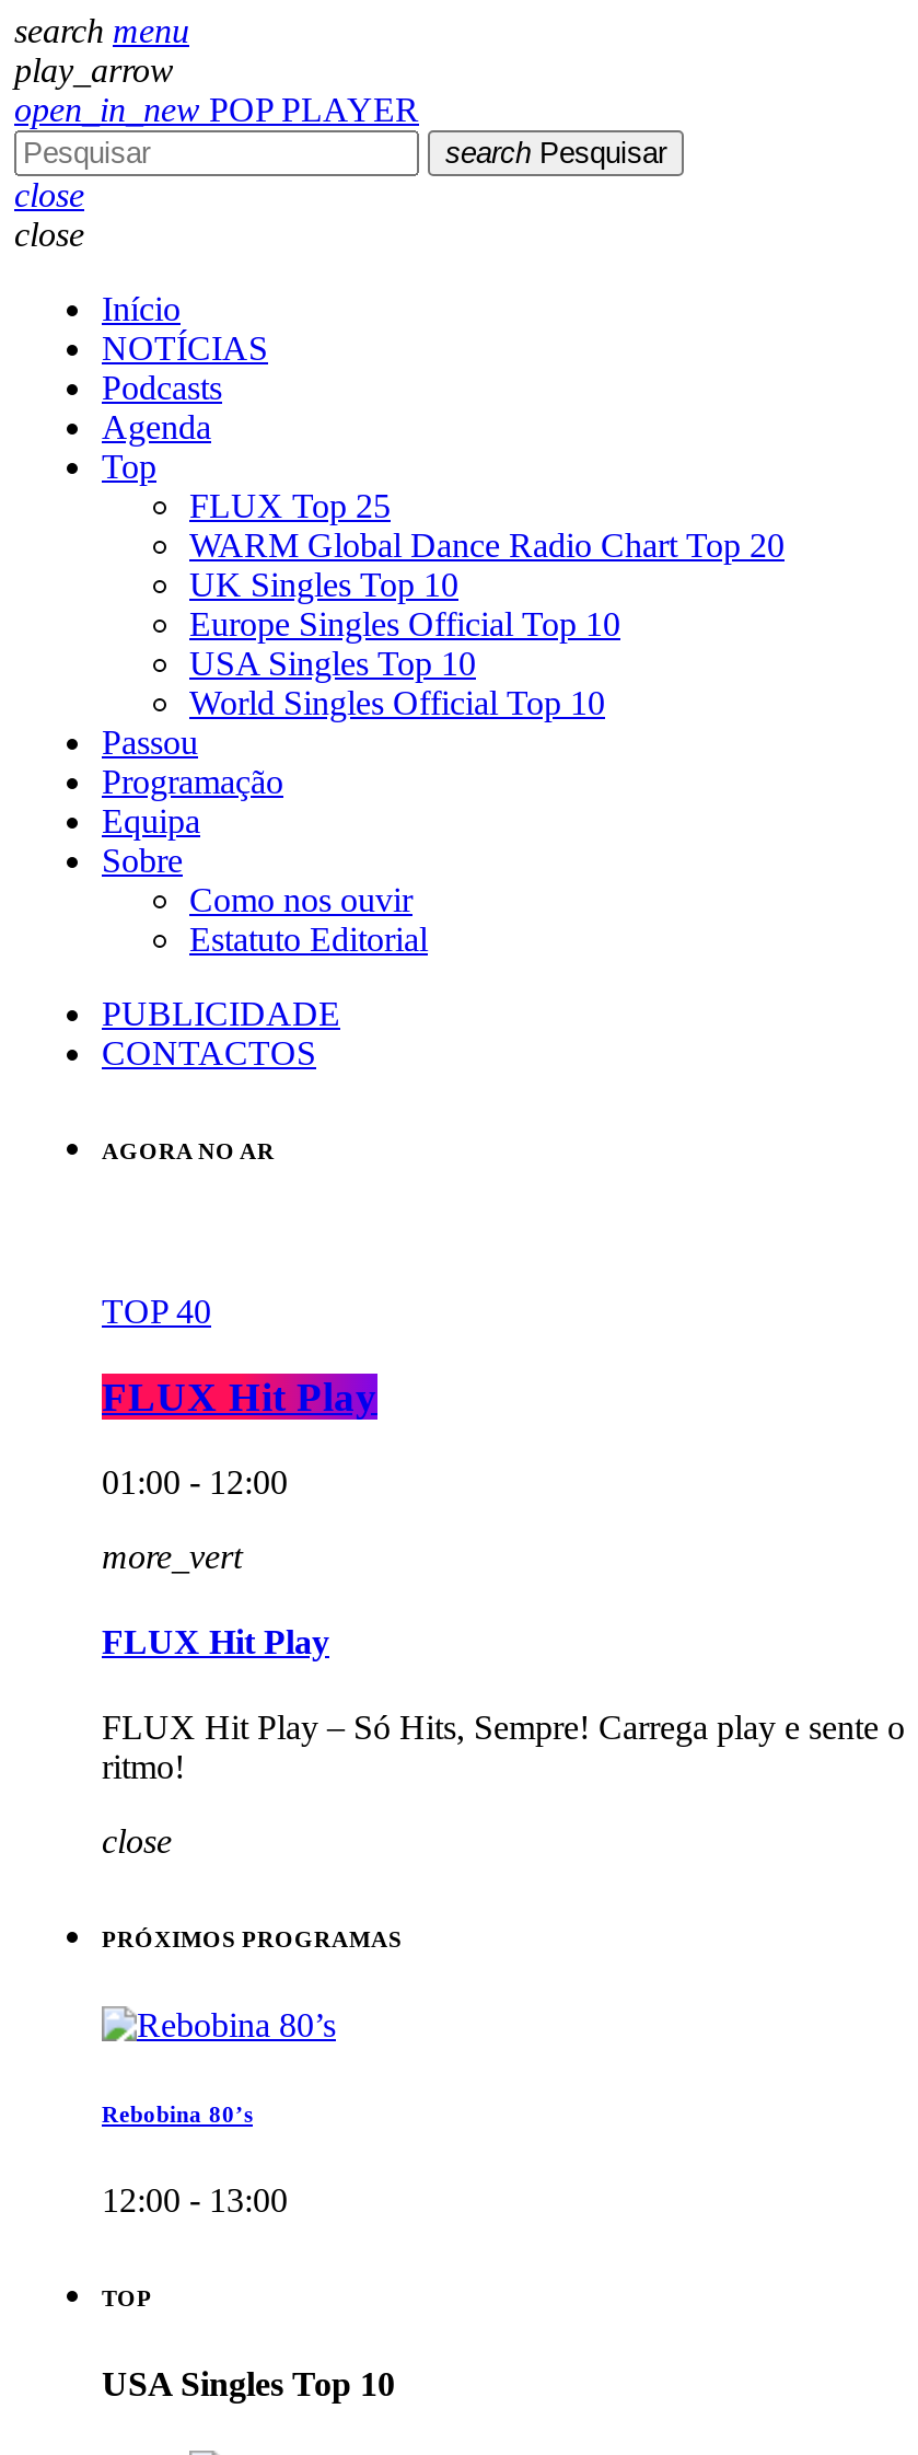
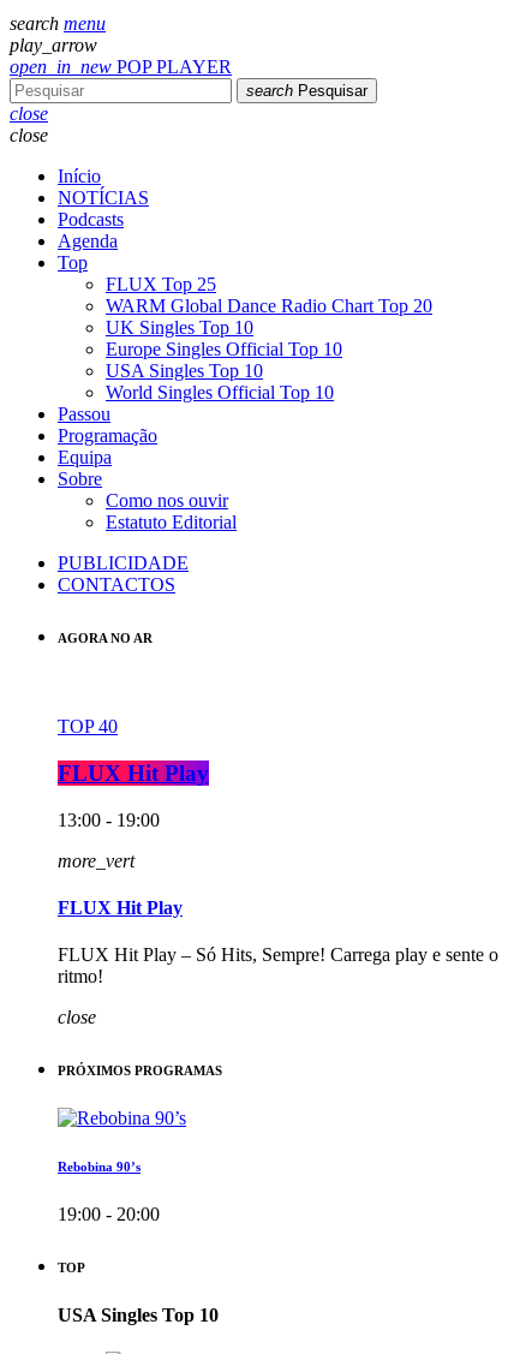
- 01:00 - 12:00
+ 13:00 - 19:00

- Rebobina 80’s
+ Rebobina 90’s

- 12:00 - 13:00
+ 19:00 - 20:00
